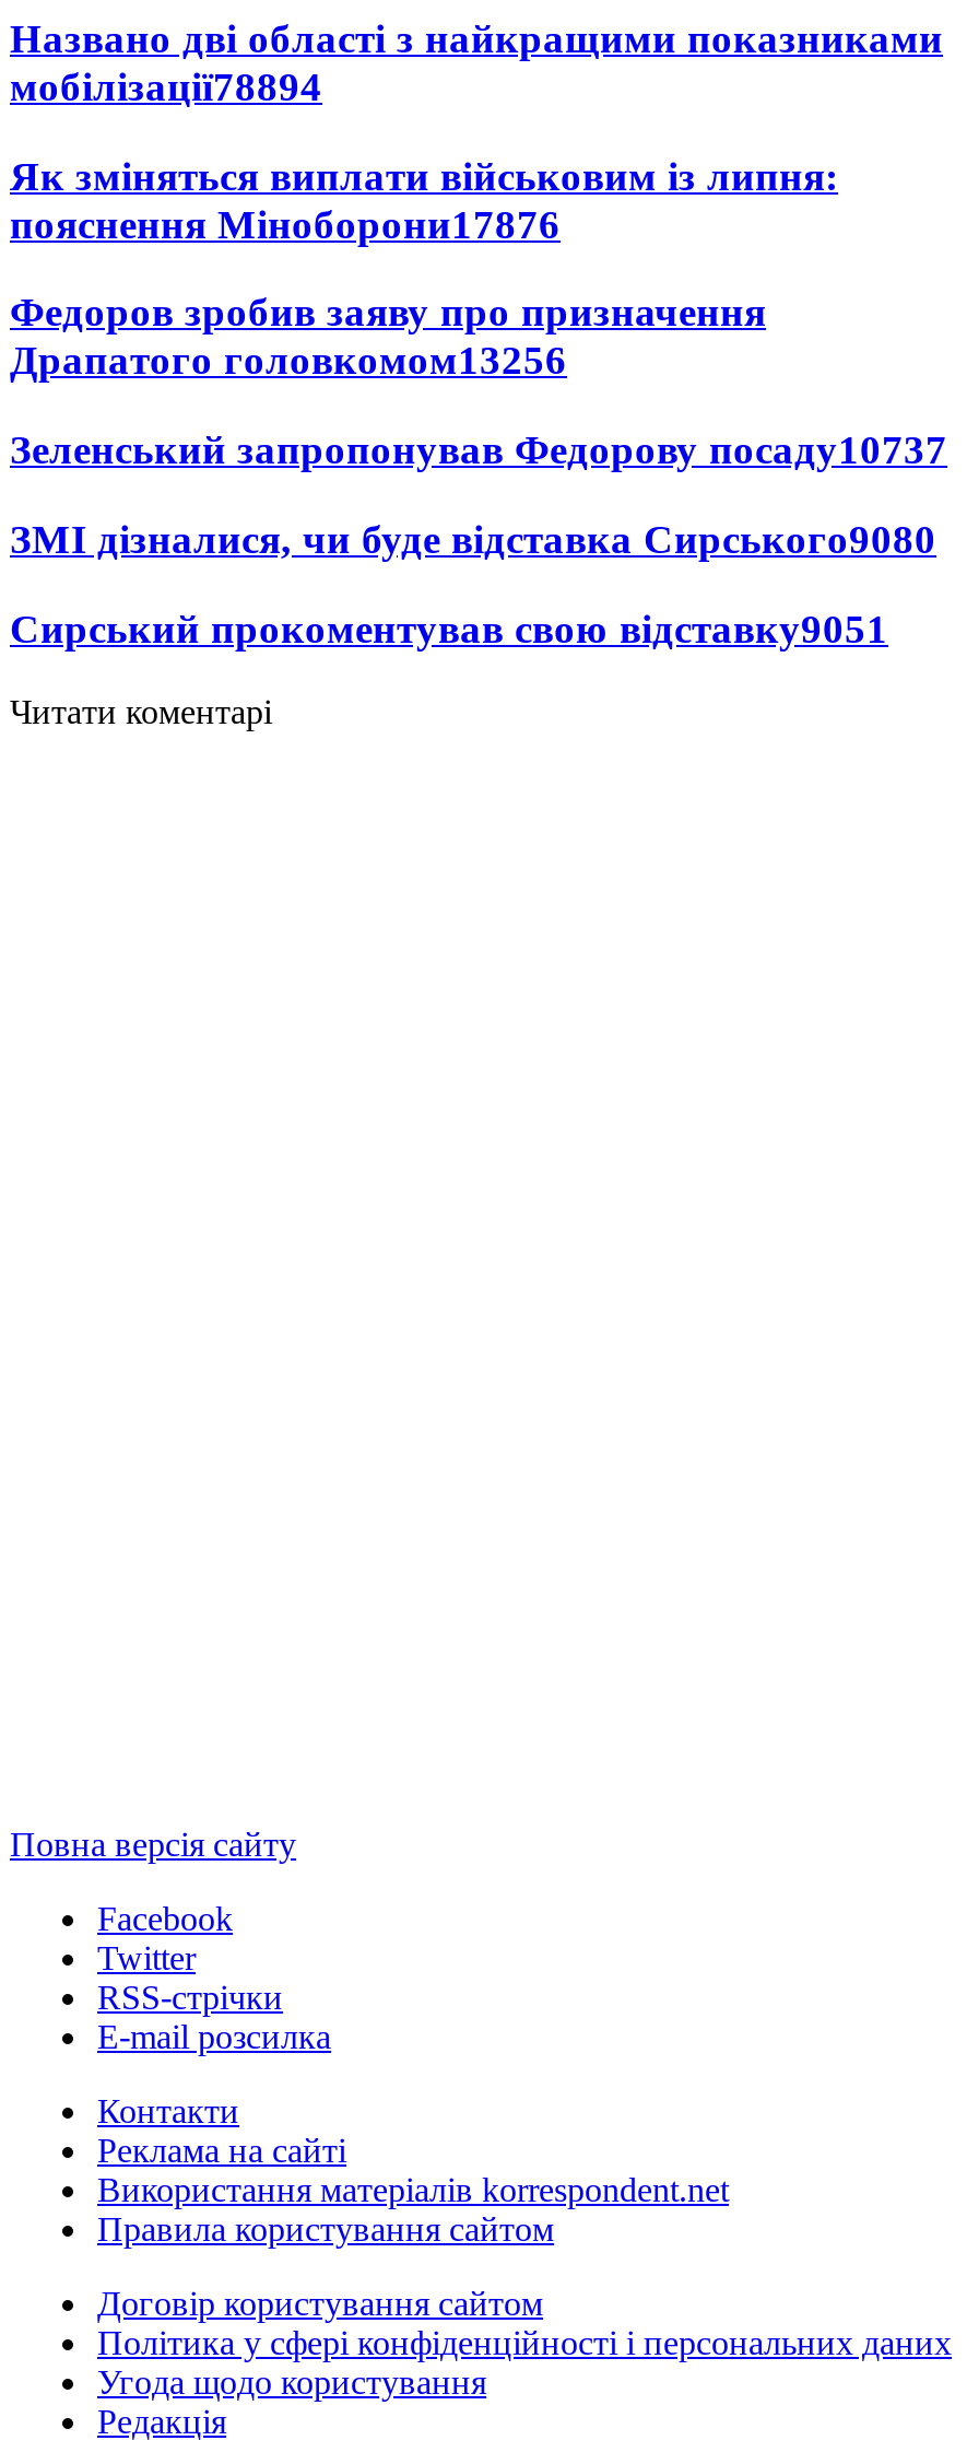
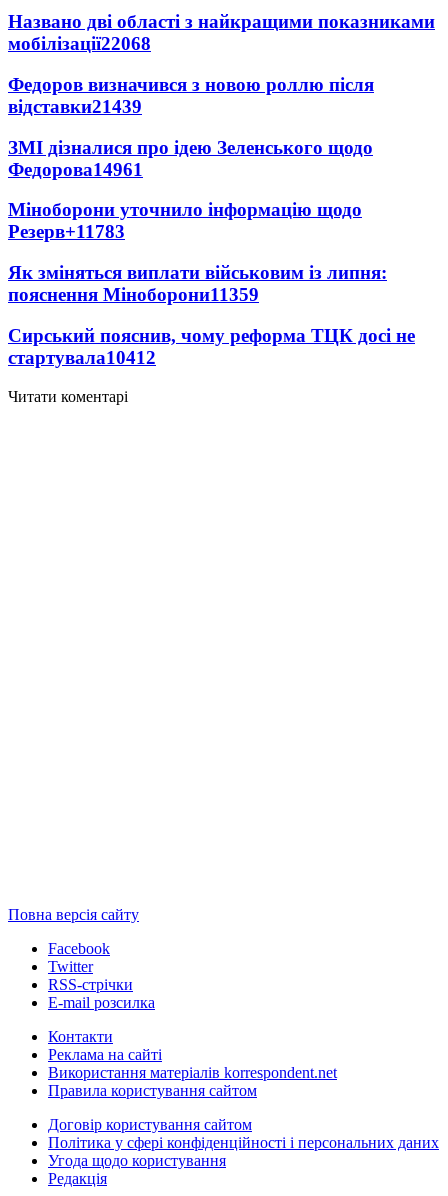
- мобілізації78894
+ мобілізації22068
+ Федоров визначився з новою роллю після
+ відставки21439
+ ЗМІ дізналися про ідею Зеленського щодо
+ Федорова14961
+ Міноборони уточнило інформацію щодо
+ Резерв+11783

moved down: Як зміняться виплати військовим із липня:

- пояснення Міноборони17876
- Федоров зробив заяву про призначення
- Драпатого головкомом13256
- Зеленський запропонував Федорову посаду10737
- ЗМІ дізналися, чи буде відставка Сирського9080
- Сирський прокоментував свою відставку9051
+ пояснення Міноборони11359
+ Сирський пояснив, чому реформа ТЦК досі не
+ стартувала10412
